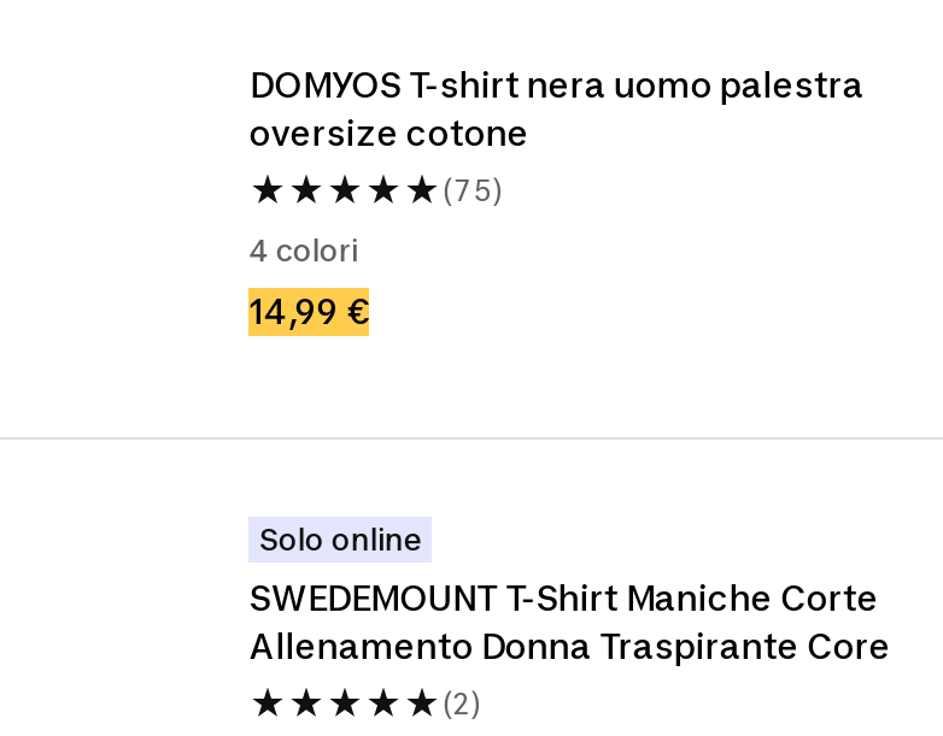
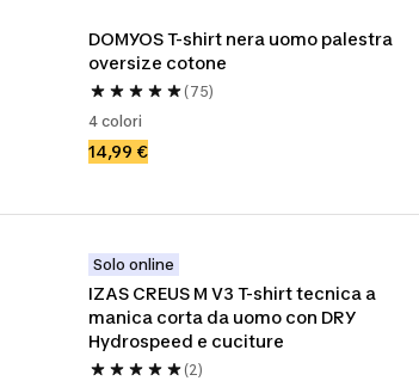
- SWEDEMOUNT T-Shirt Maniche Corte
- Allenamento Donna Traspirante Core
+ IZAS CREUS M V3 T-shirt tecnica a
+ manica corta da uomo con DRY
+ Hydrospeed e cuciture
